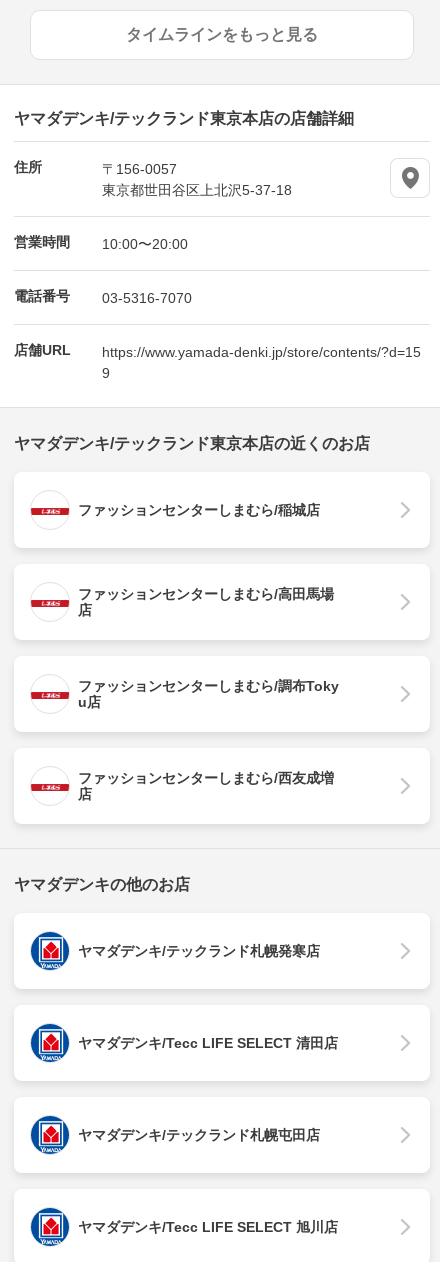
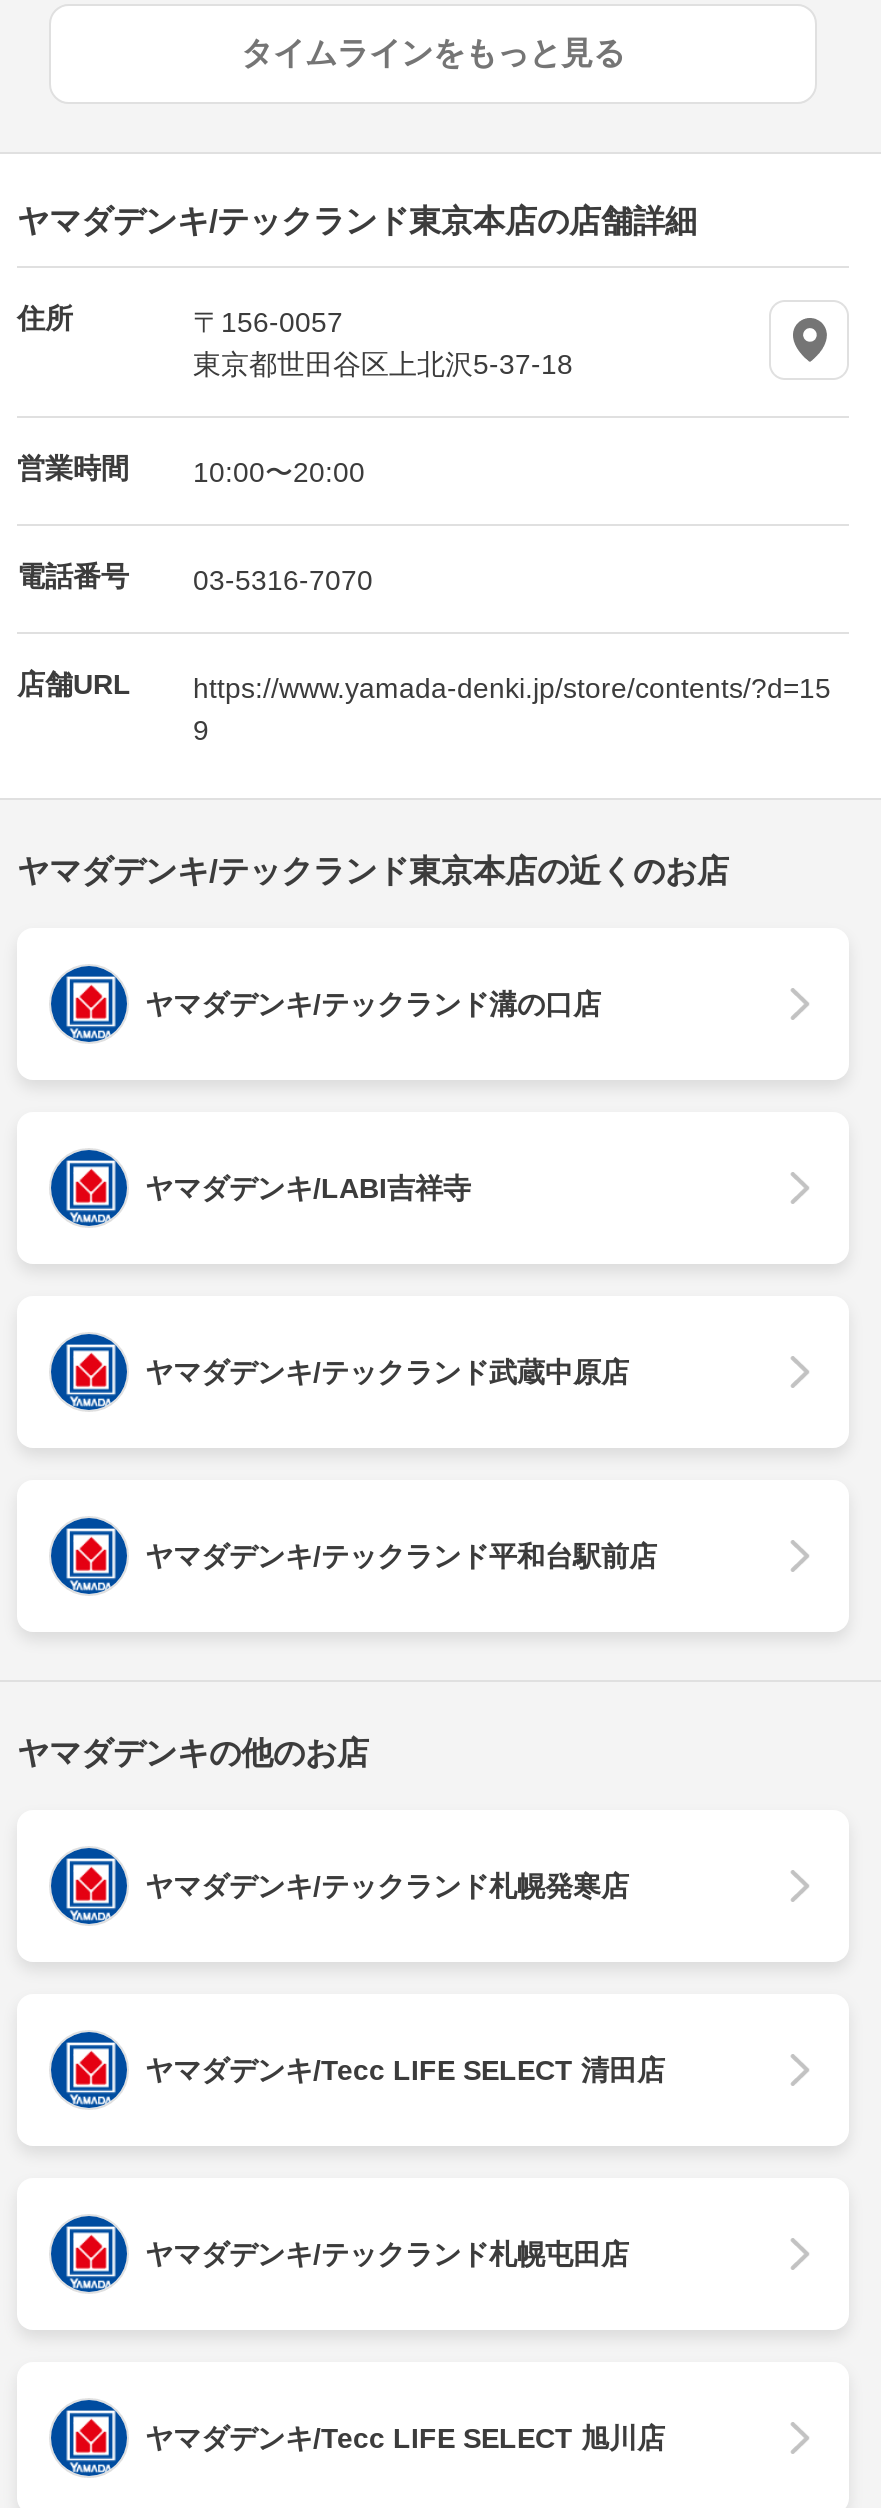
- [image]
- ファッションセンターしまむら/稲城店
+ [image]
+ ヤマダデンキ/テックランド溝の口店

- [image]
- ファッションセンターしまむら/高田馬場
- 店
+ [image]
+ ヤマダデンキ/LABI吉祥寺

- [image]
- ファッションセンターしまむら/調布Toky
- u店
+ [image]
+ ヤマダデンキ/テックランド武蔵中原店

- [image]
- ファッションセンターしまむら/西友成増
- 店
+ [image]
+ ヤマダデンキ/テックランド平和台駅前店
